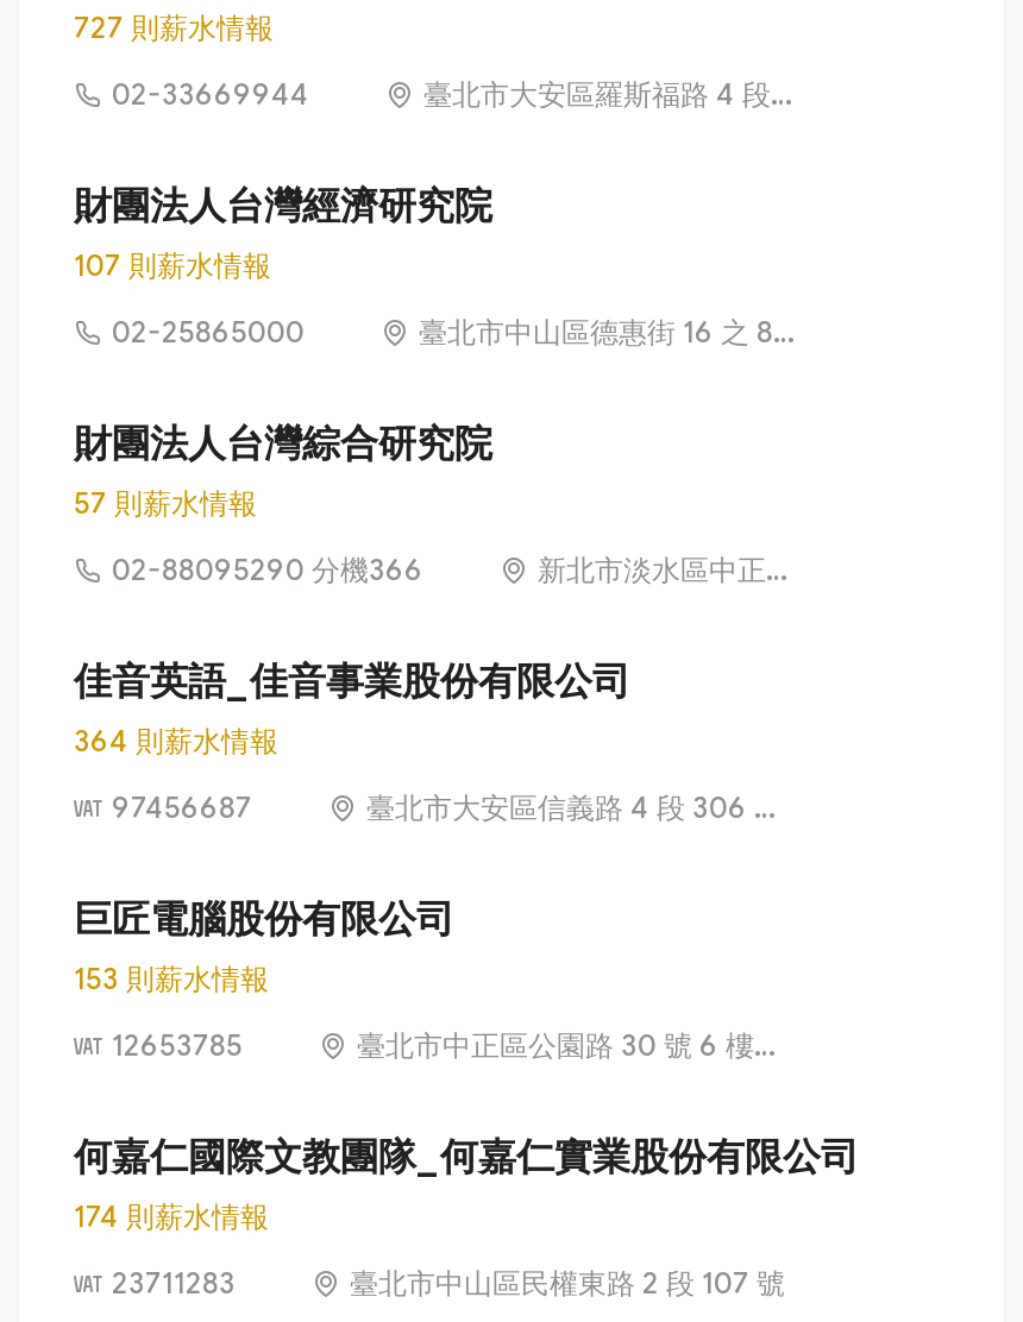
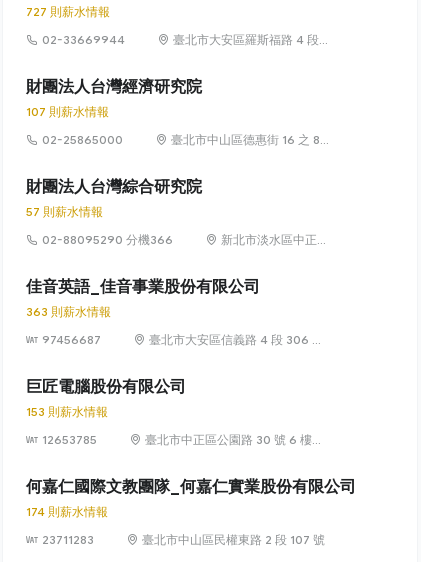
- 364 則薪水情報
+ 363 則薪水情報
